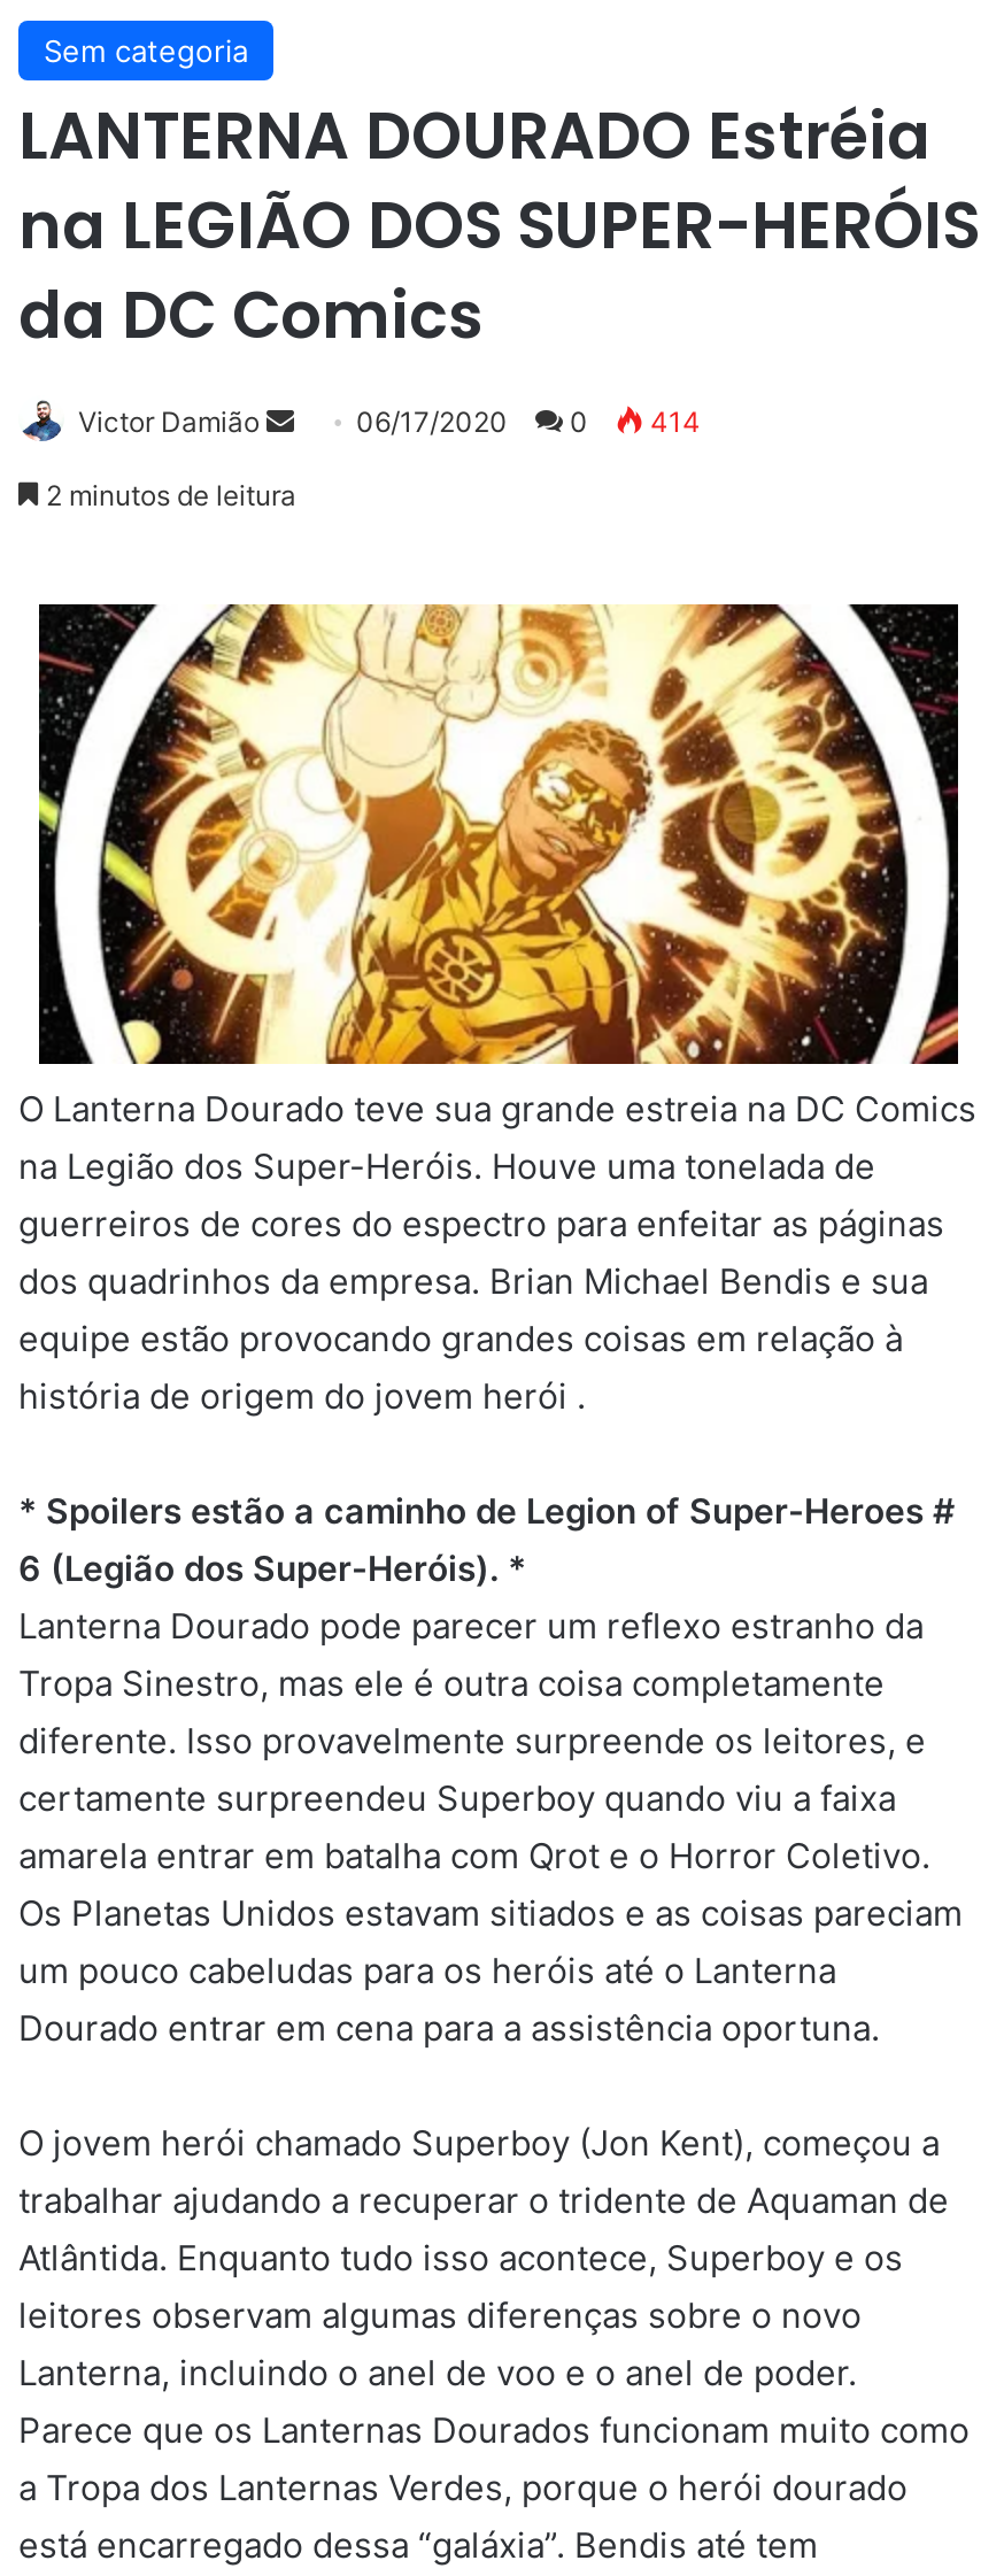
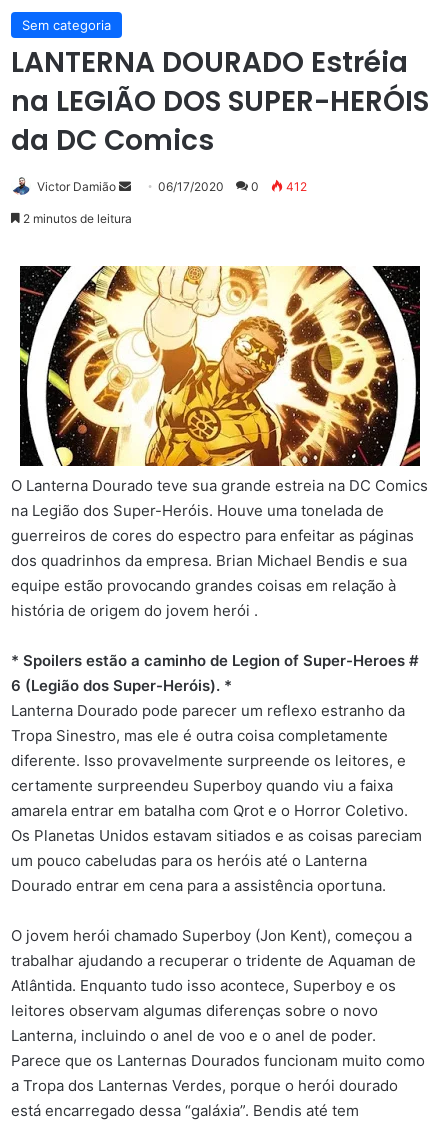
- 414
+ 412
